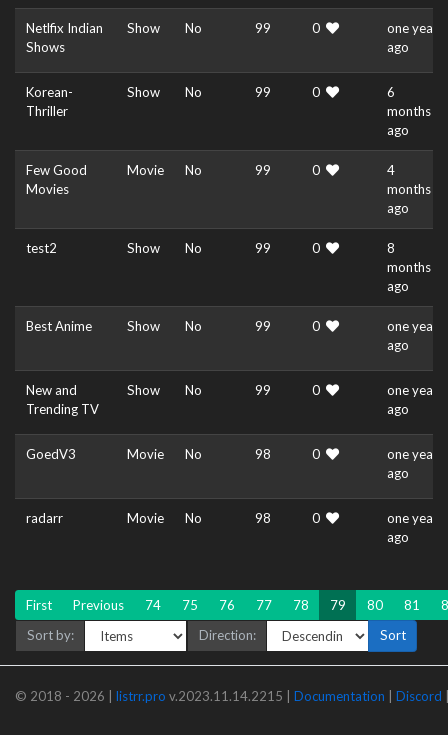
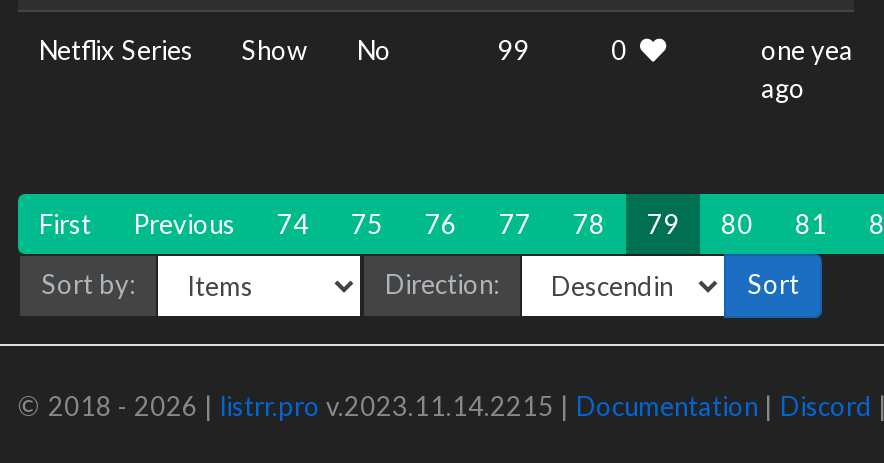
- Netlfix Indian
- Shows
+ Netflix Series

- 0
- one year
- ago
- Korean-
- Thriller

- Show
- No
- 99
- 0
- 6
- months
- ago
- Few Good
- Movies

- Movie
- No
- 99
- 0
- 4
- months
- ago
- test2
- Show
- No
- 99
- 0
- 8
- months
- ago
- Best Anime
- Show
- No
- 99
- 0
- one year
- ago
- New and
- Trending TV

- Show
- No
- 99
- 0
- one year
- ago
- GoedV3
- Movie
- No
- 98
- 0
- one year
- ago
- radarr
- Movie
- No
- 98
